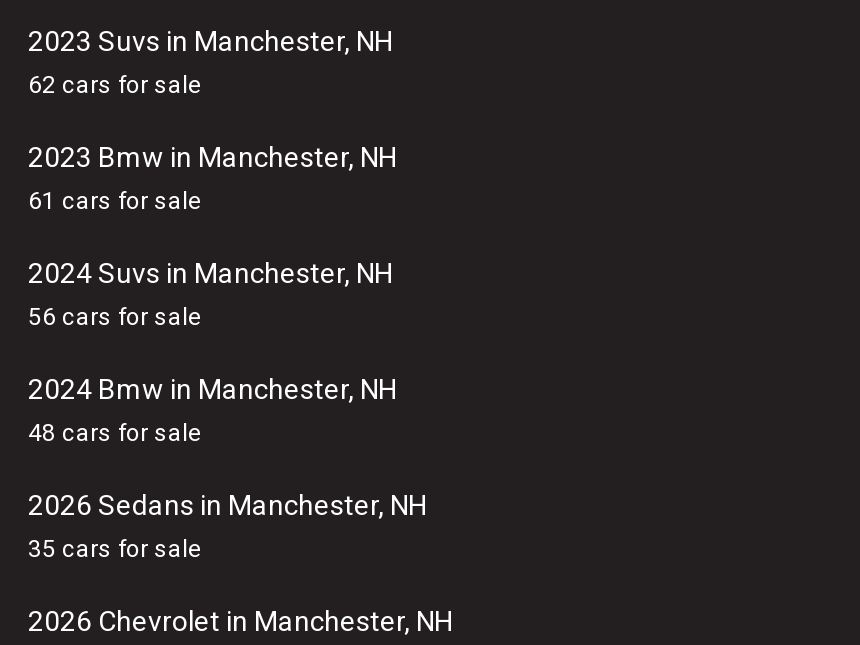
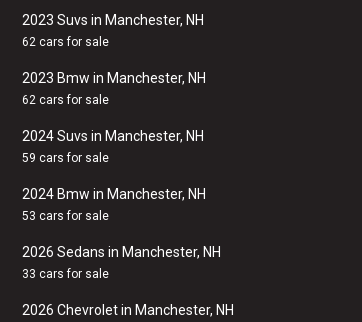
- 61 cars for sale
+ 62 cars for sale

- 56 cars for sale
+ 59 cars for sale

- 48 cars for sale
+ 53 cars for sale

- 35 cars for sale
+ 33 cars for sale
